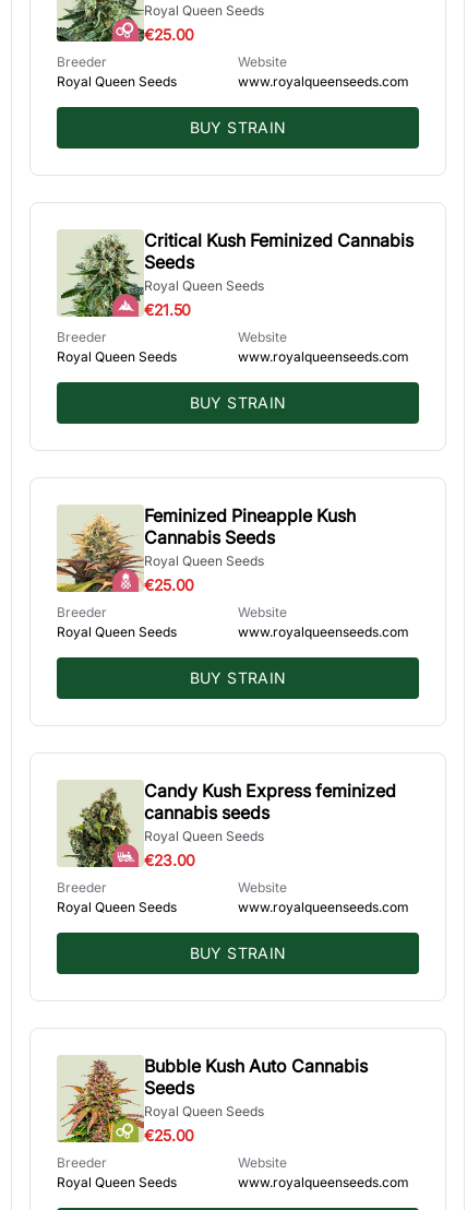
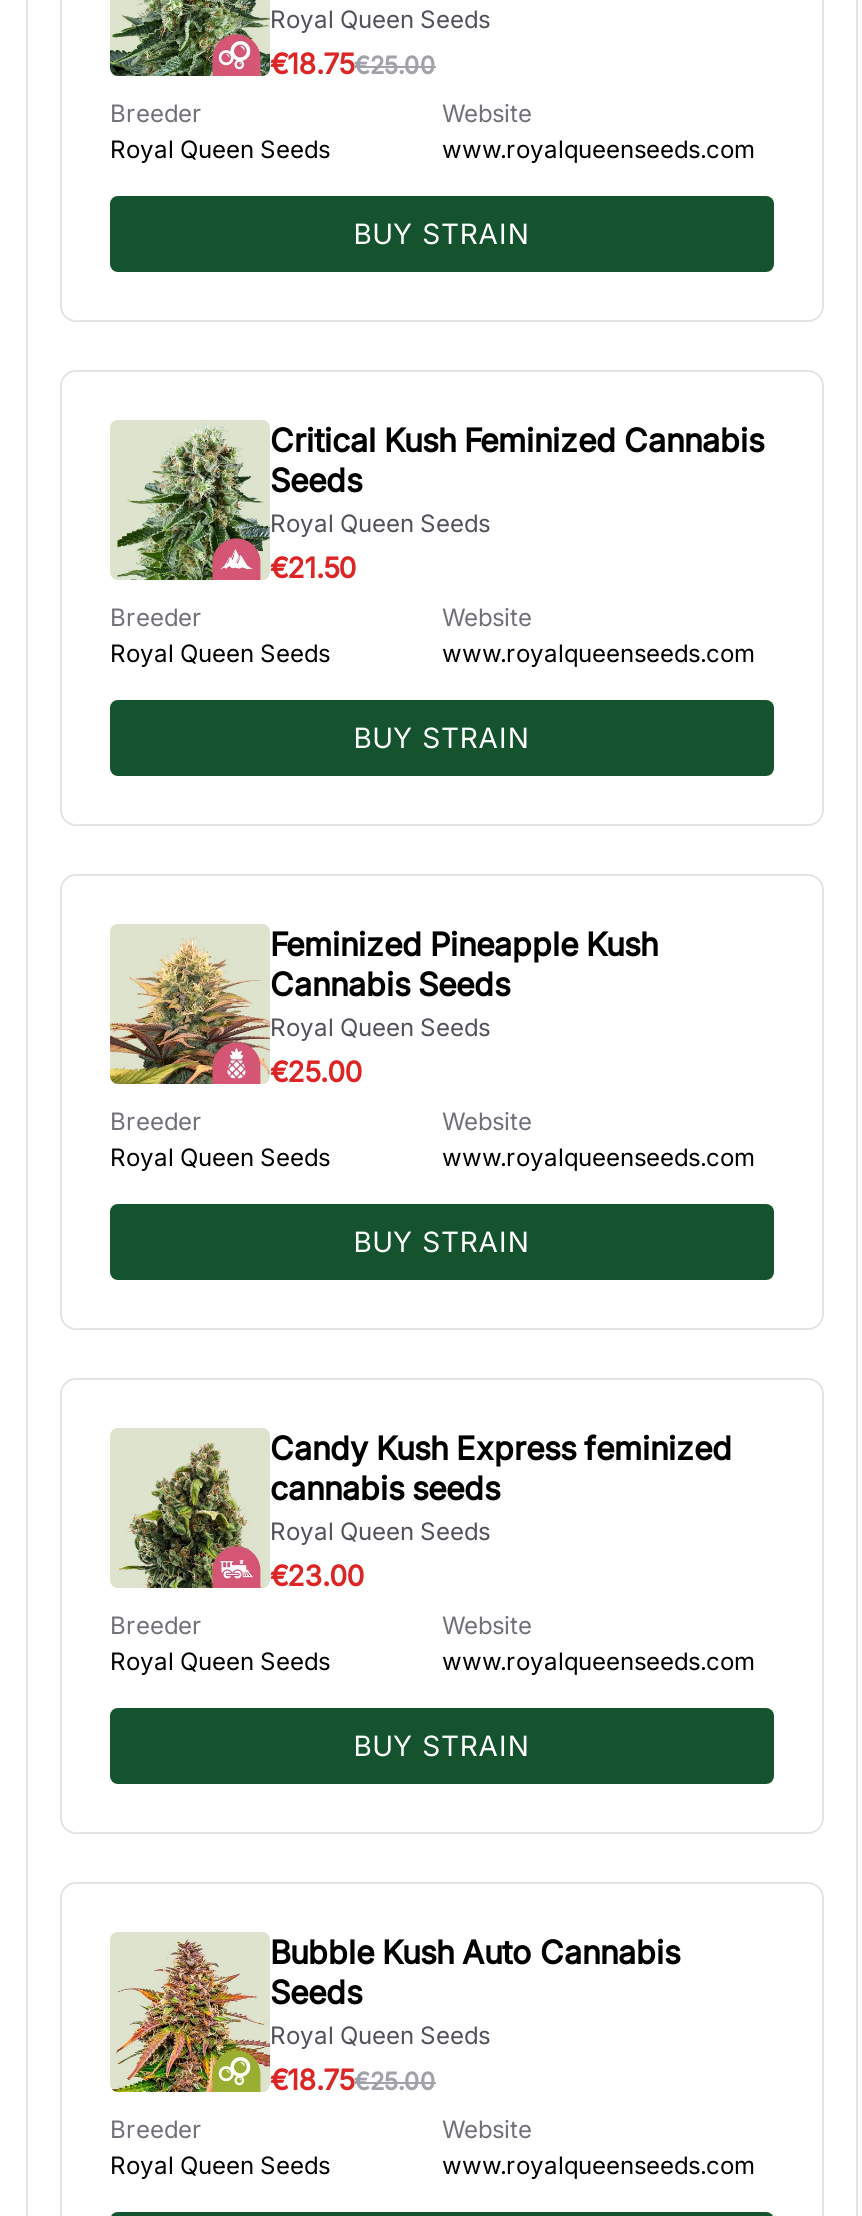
- €25.00
+ €18.75€25.00

- €25.00
+ €18.75€25.00
